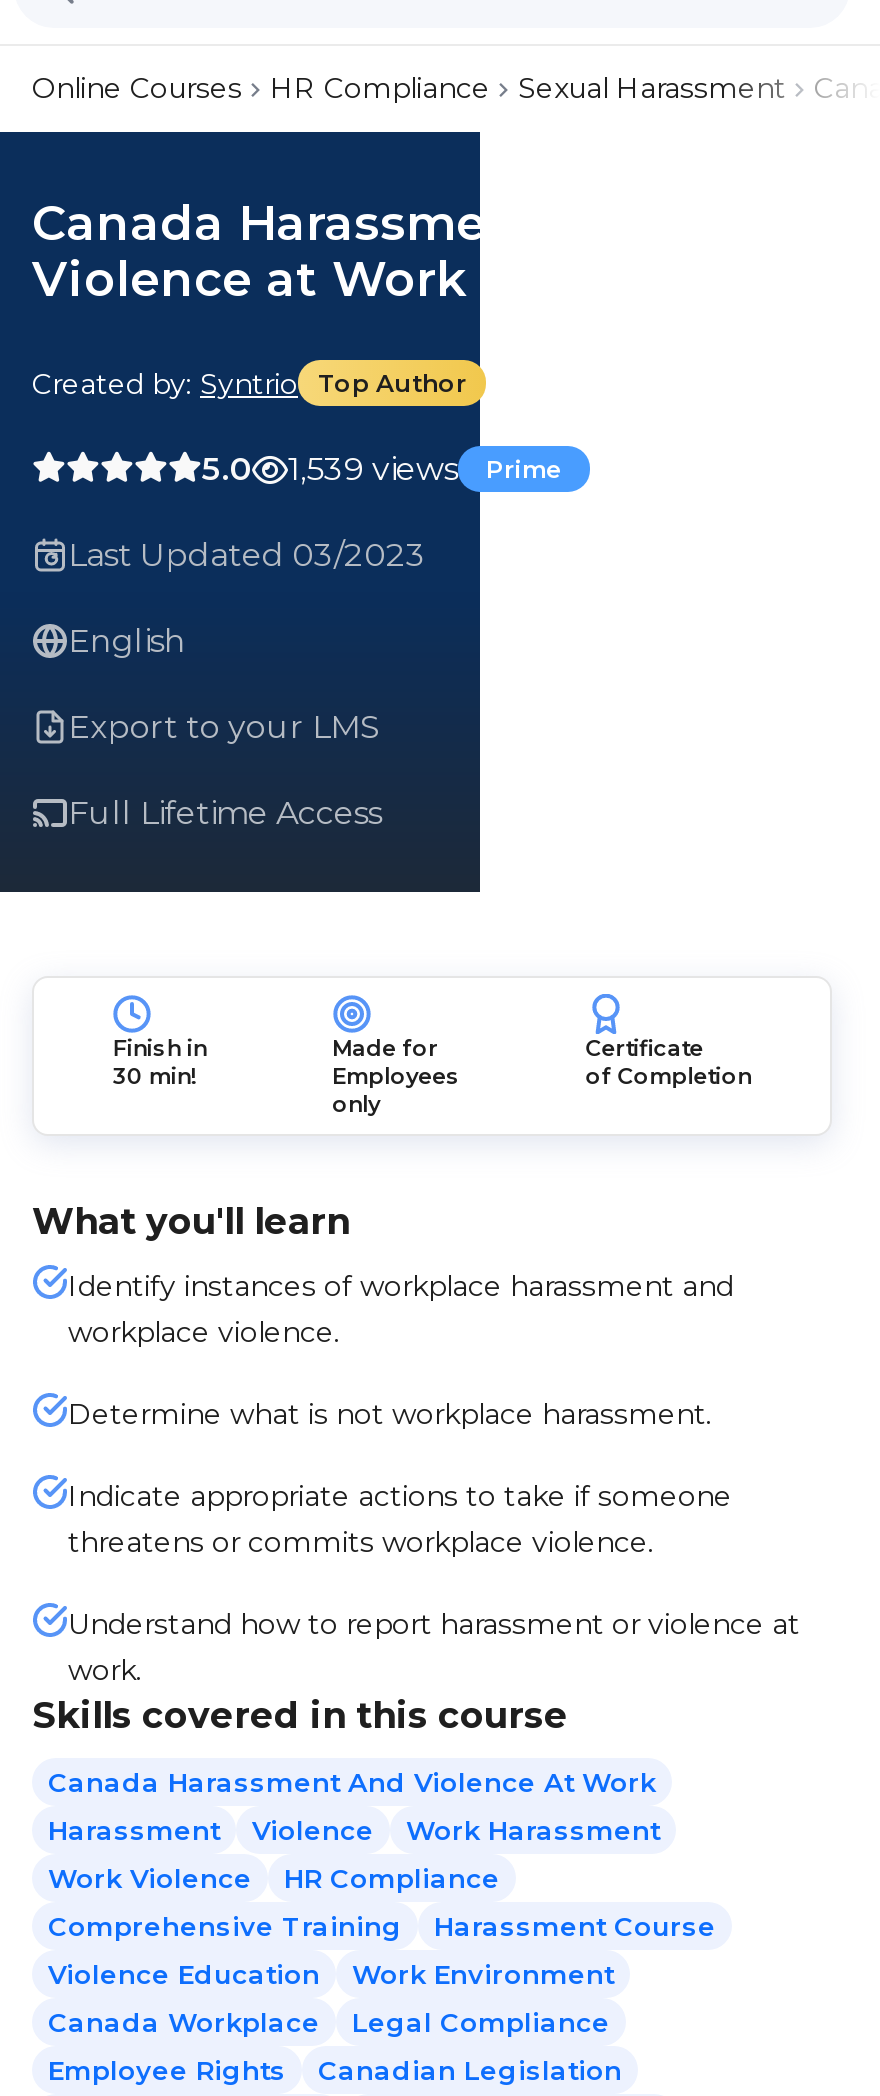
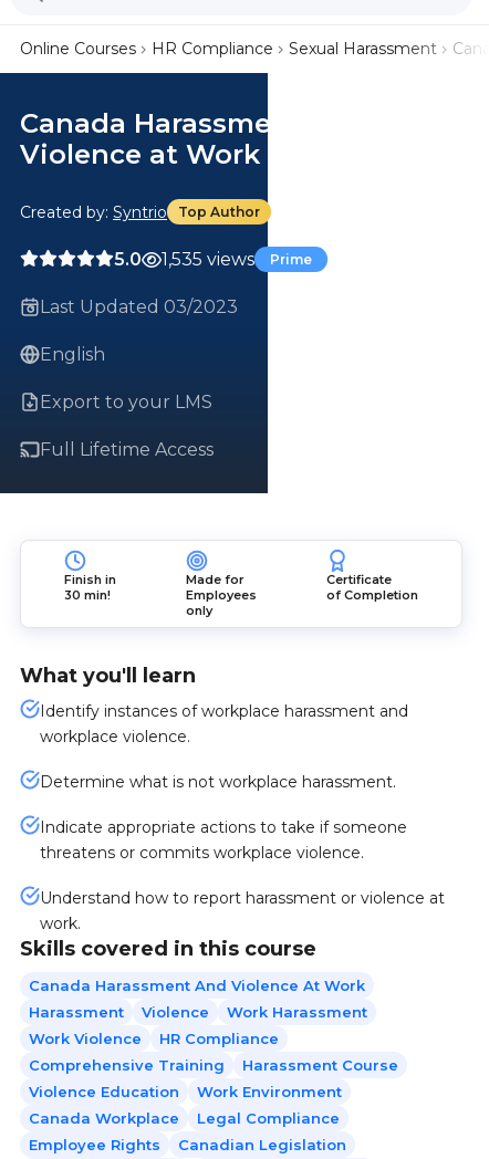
- 5.0 1,539 views Prime
+ 5.0 1,535 views Prime
